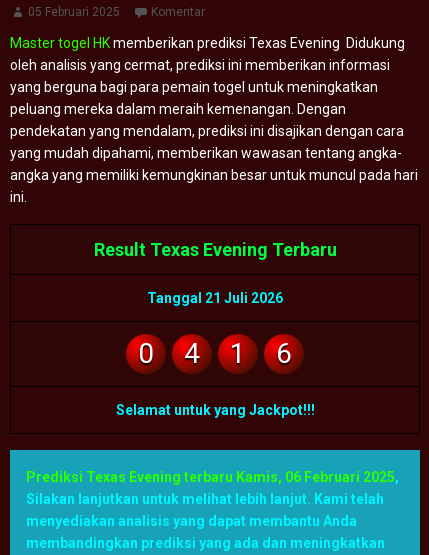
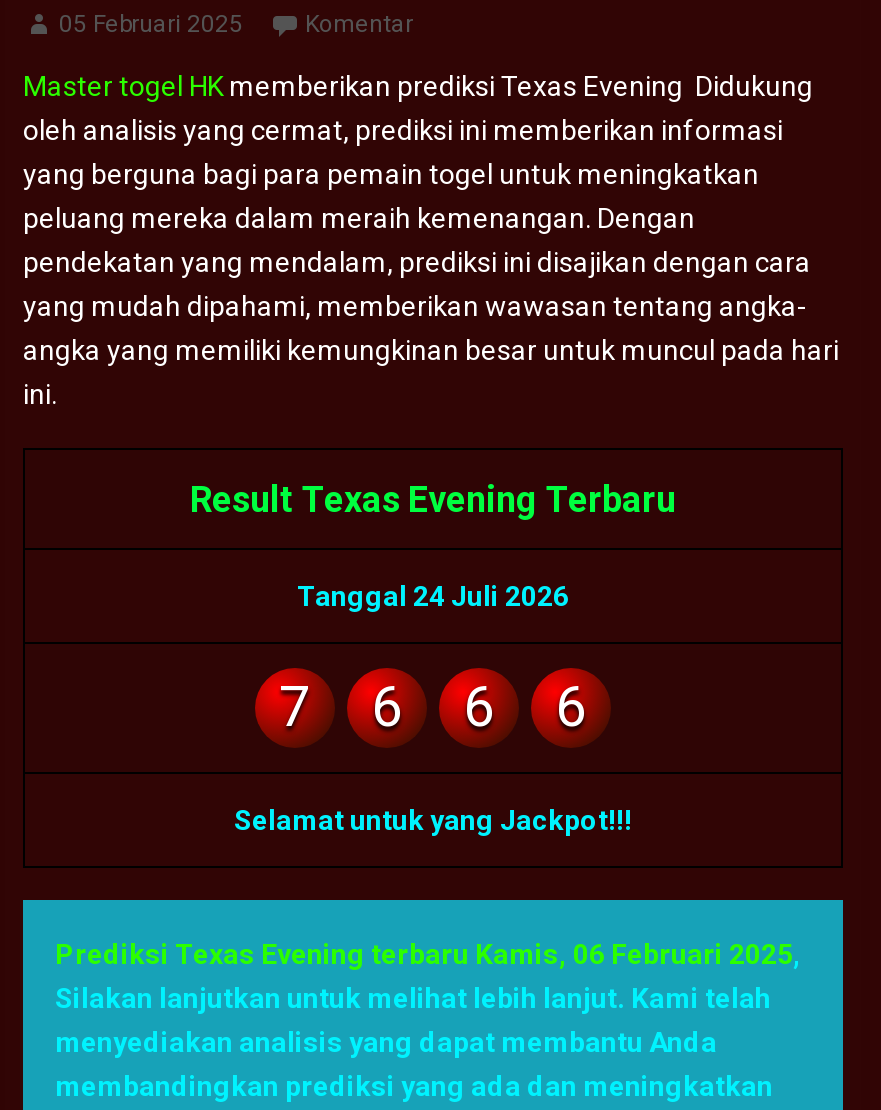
- Tanggal 21 Juli 2026
+ Tanggal 24 Juli 2026

- 0
+ 7

- 4
+ 6

- 1
+ 6
